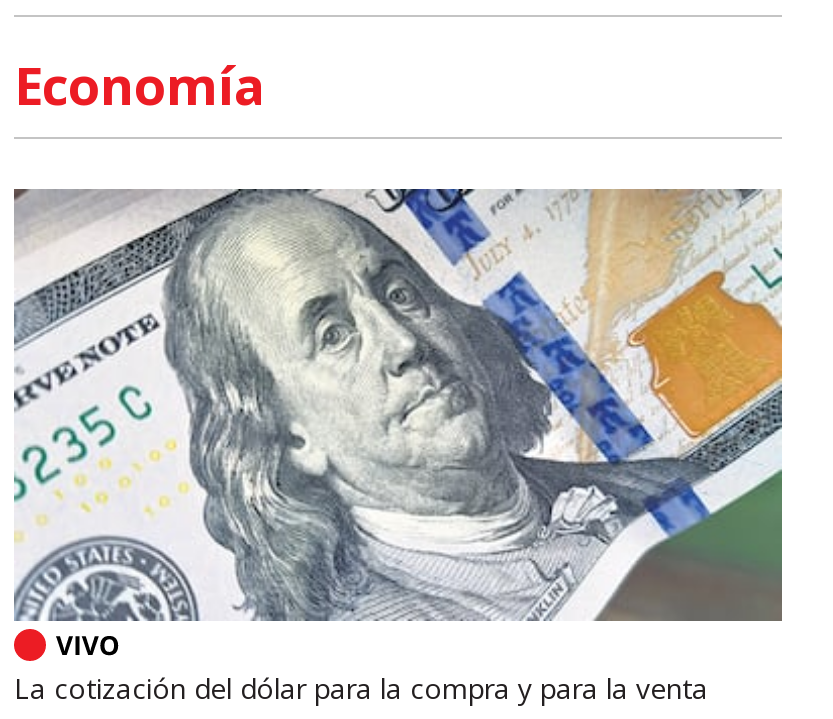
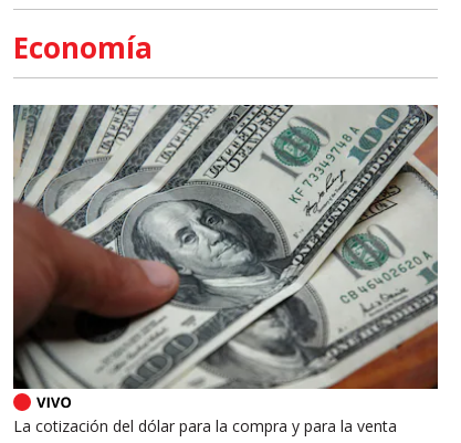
- [image]
+ [image]
